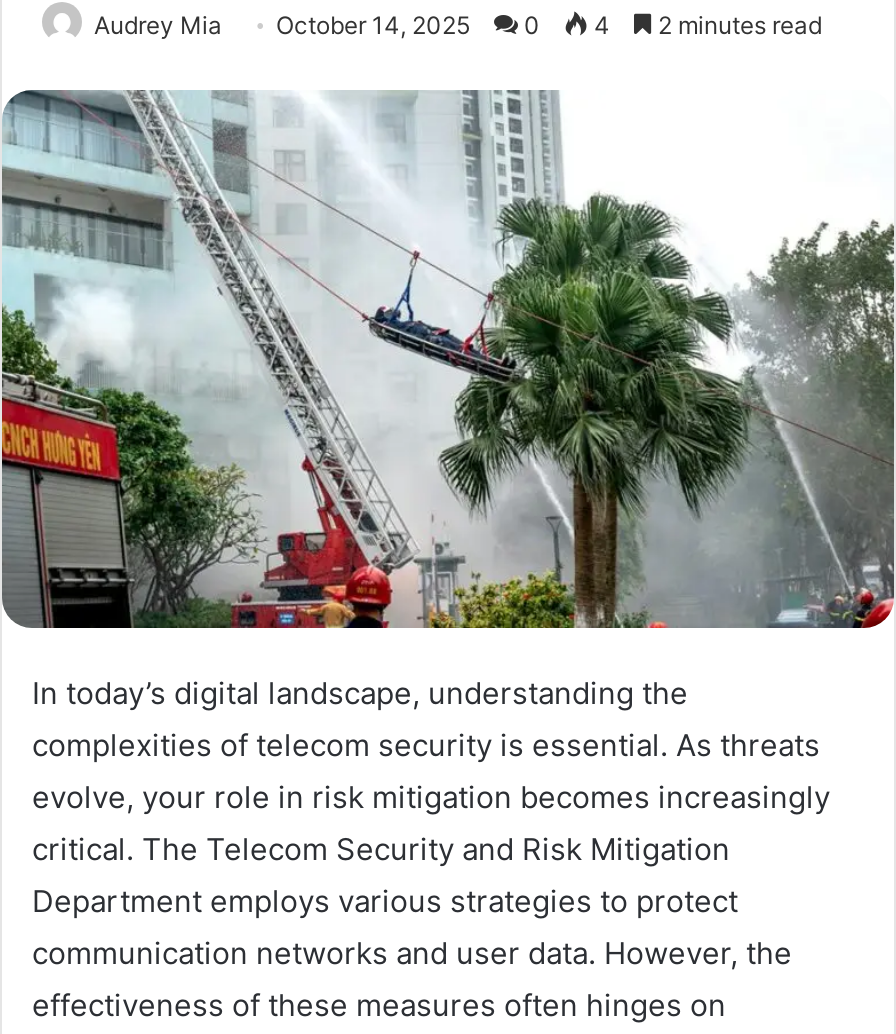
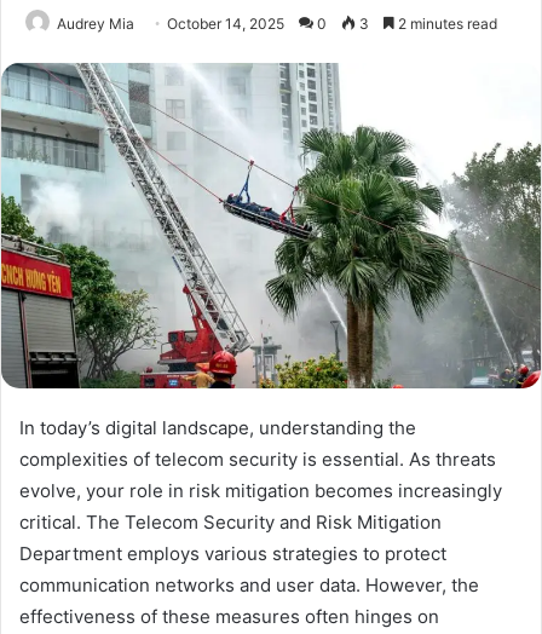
- Audrey Mia October 14, 2025 0 4 2 minutes read
+ Audrey Mia October 14, 2025 0 3 2 minutes read
